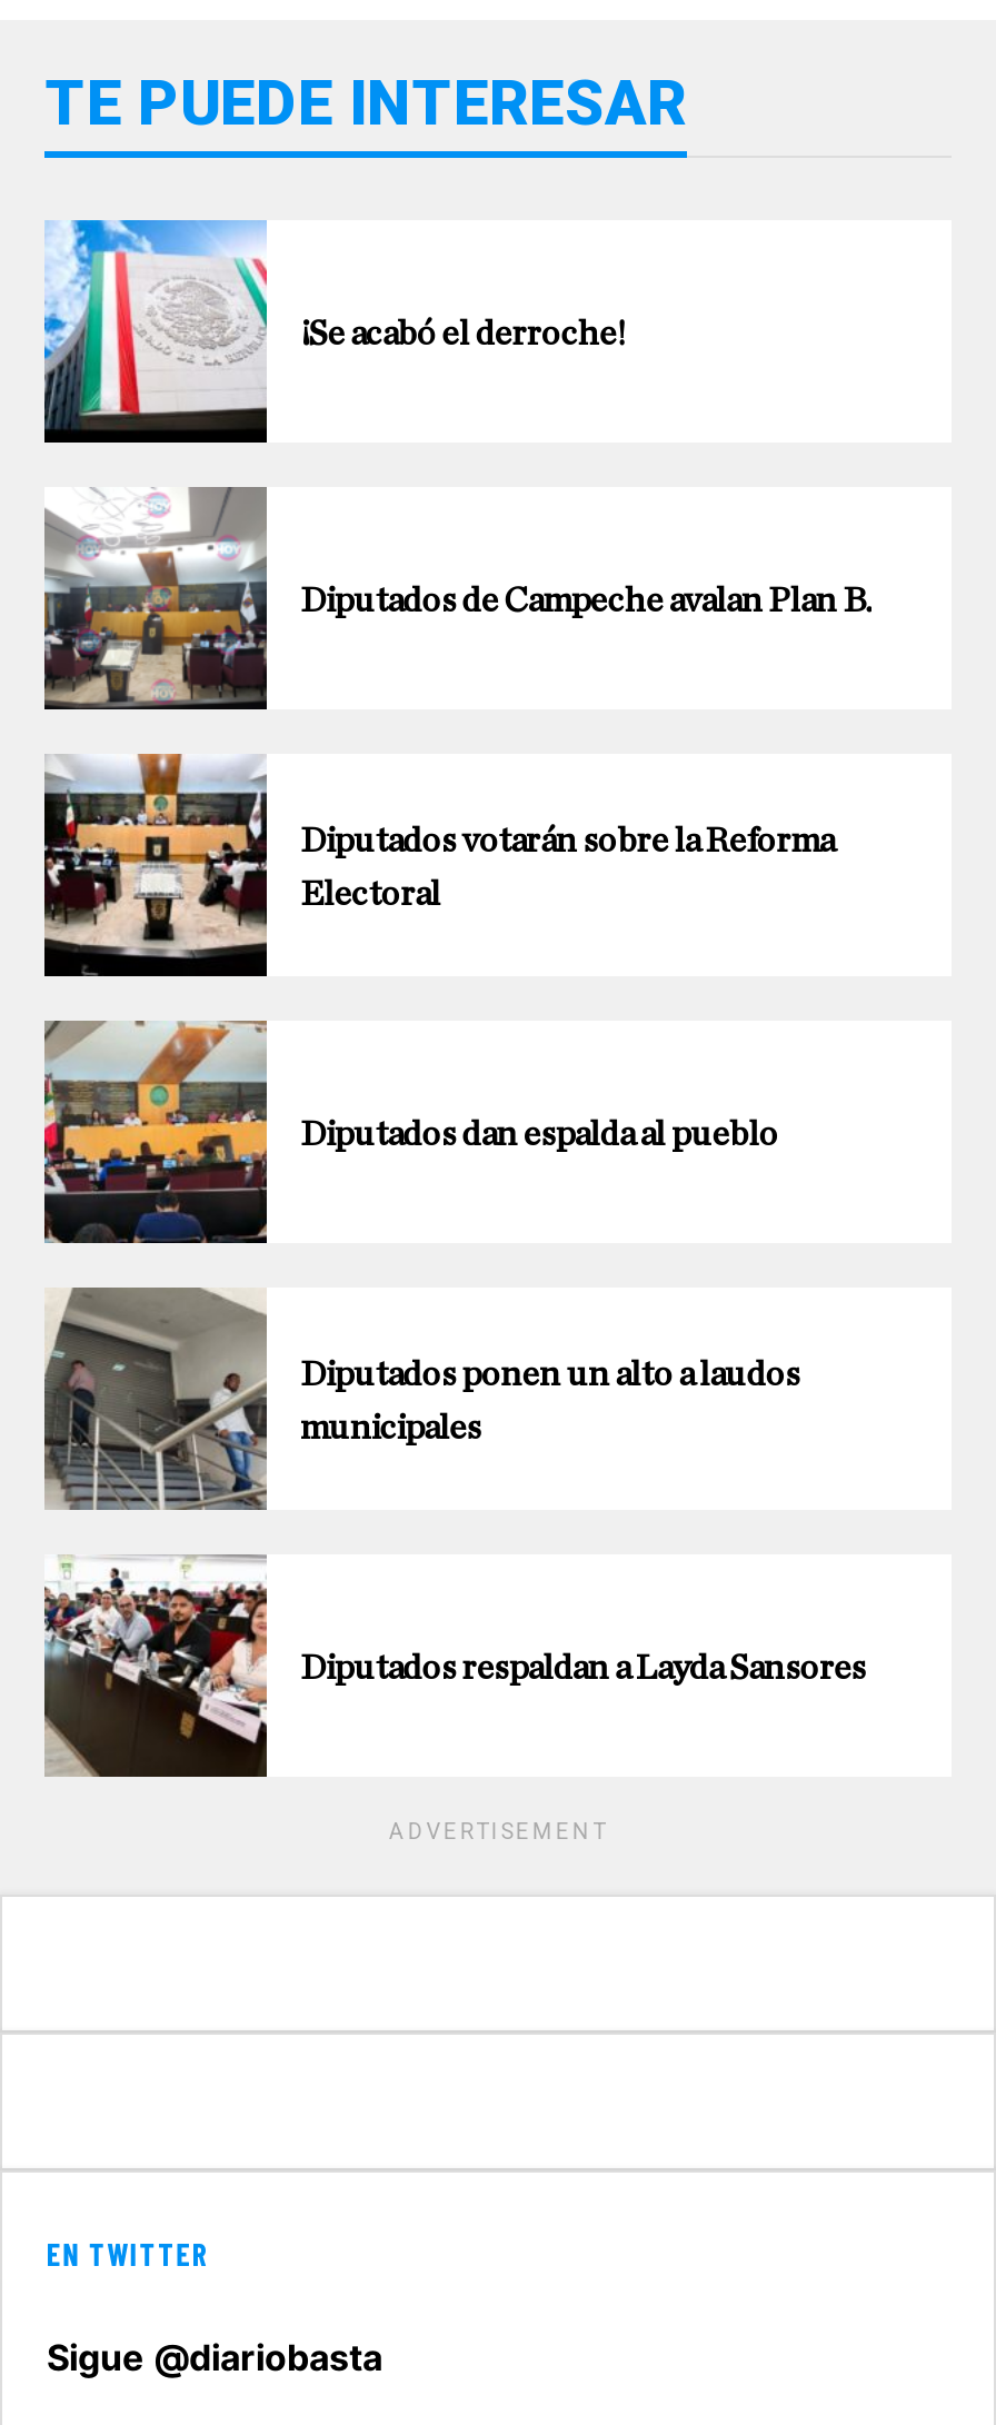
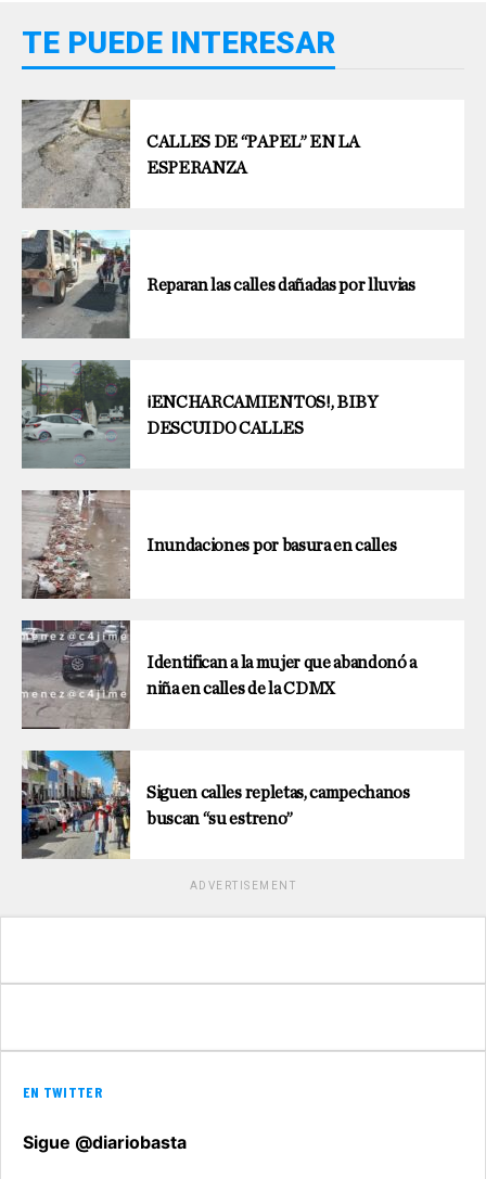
- [image]
- ¡Se acabó el derroche!
+ [image]
+ CALLES DE “PAPEL” EN LA
+ ESPERANZA

- [image]
- Diputados de Campeche avalan Plan B.
+ [image]
+ Reparan las calles dañadas por lluvias

- [image]
- Diputados votarán sobre la Reforma
- Electoral
+ [image]
+ ¡ENCHARCAMIENTOS!, BIBY
+ DESCUIDO CALLES

- [image]
- Diputados dan espalda al pueblo
+ [image]
+ Inundaciones por basura en calles

- [image]
- Diputados ponen un alto a laudos
- municipales
+ [image]
+ Identifican a la mujer que abandonó a
+ niña en calles de la CDMX

- [image]
- Diputados respaldan a Layda Sansores
+ [image]
+ Siguen calles repletas, campechanos
+ buscan “su estreno”
